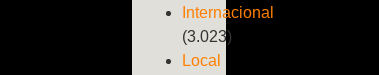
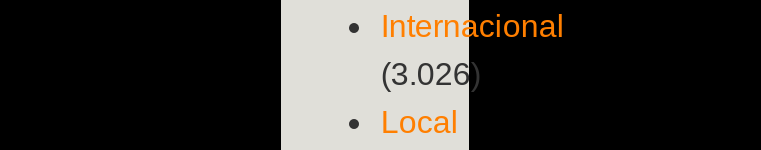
- (3.023)
+ (3.026)
